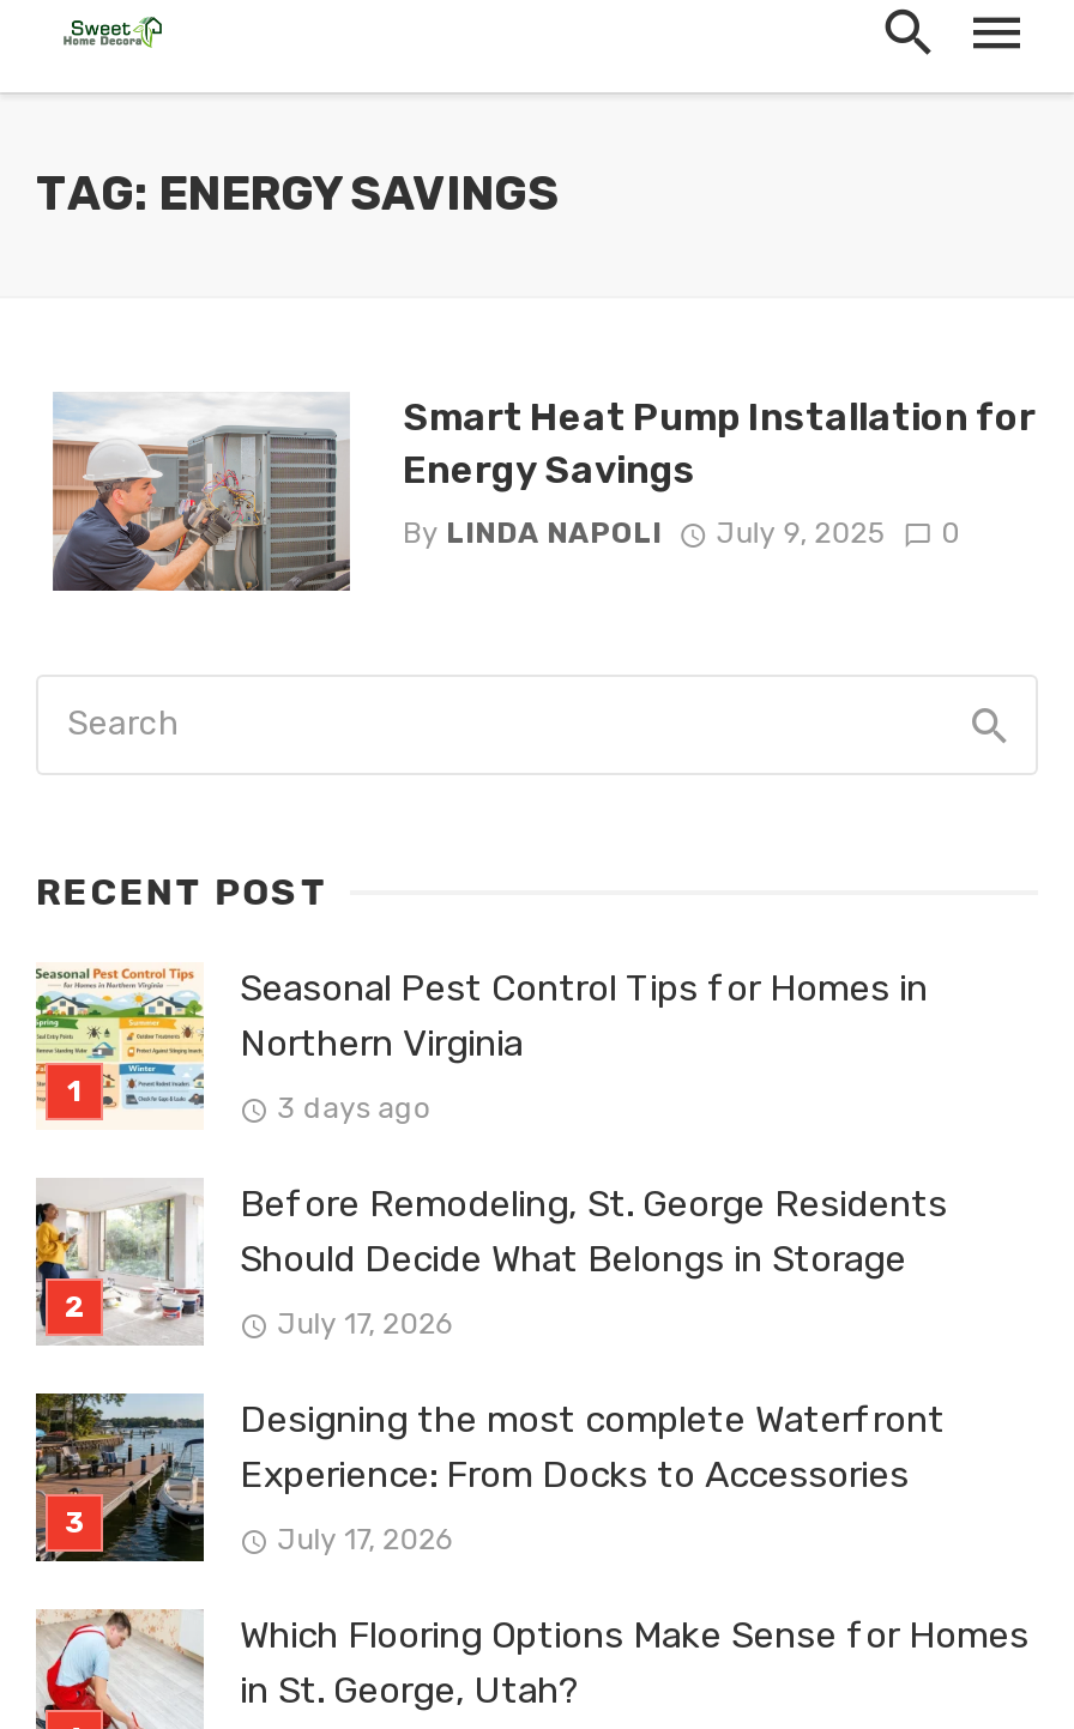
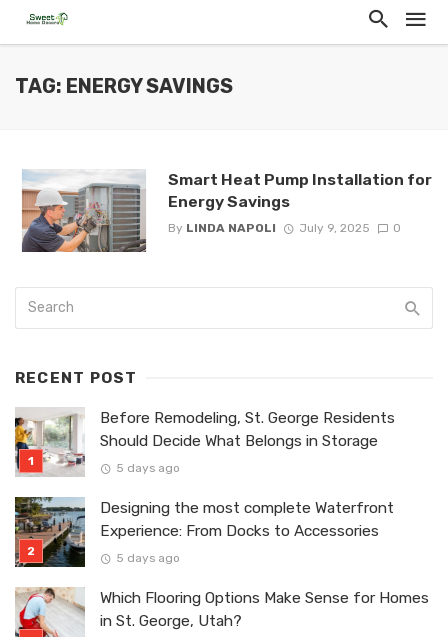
- [image]
- Seasonal Pest Control Tips for Homes in
- Northern Virginia
- 3 days ago

- July 17, 2026
+ 5 days ago

- July 17, 2026
+ 5 days ago
